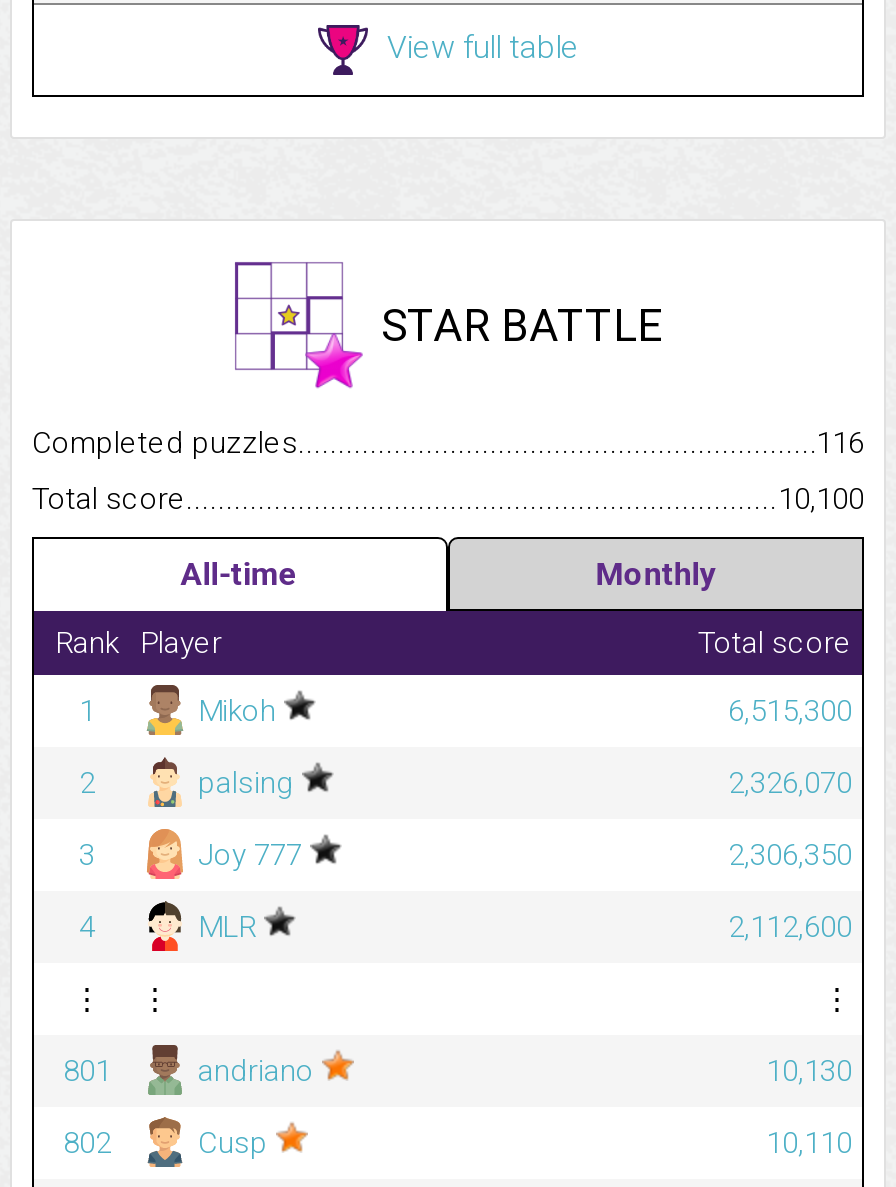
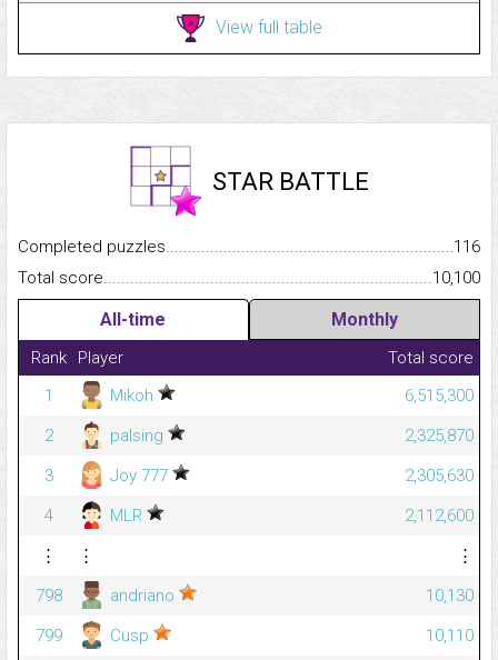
- 2,326,070
+ 2,325,870

- 2,306,350
+ 2,305,630

- 801
+ 798

- 802
+ 799
